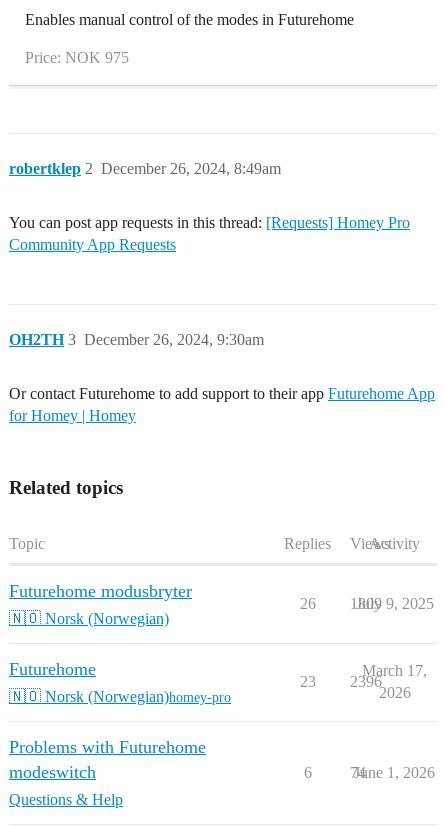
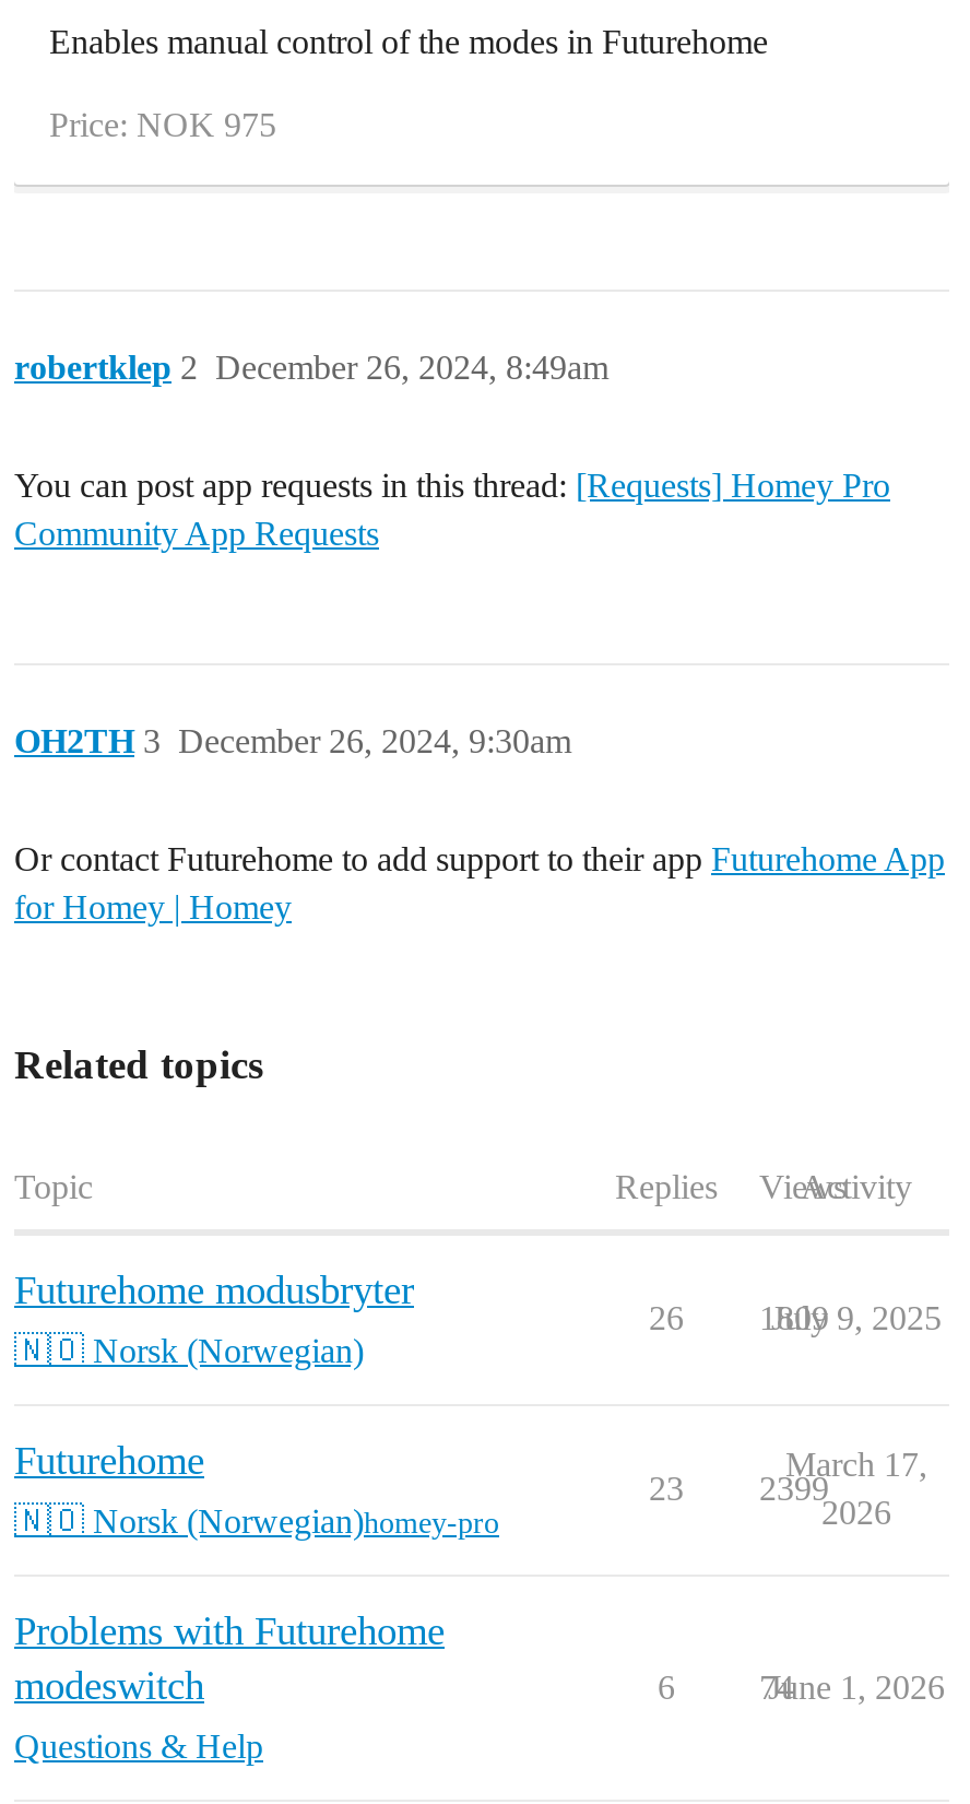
- 2396
+ 2399
